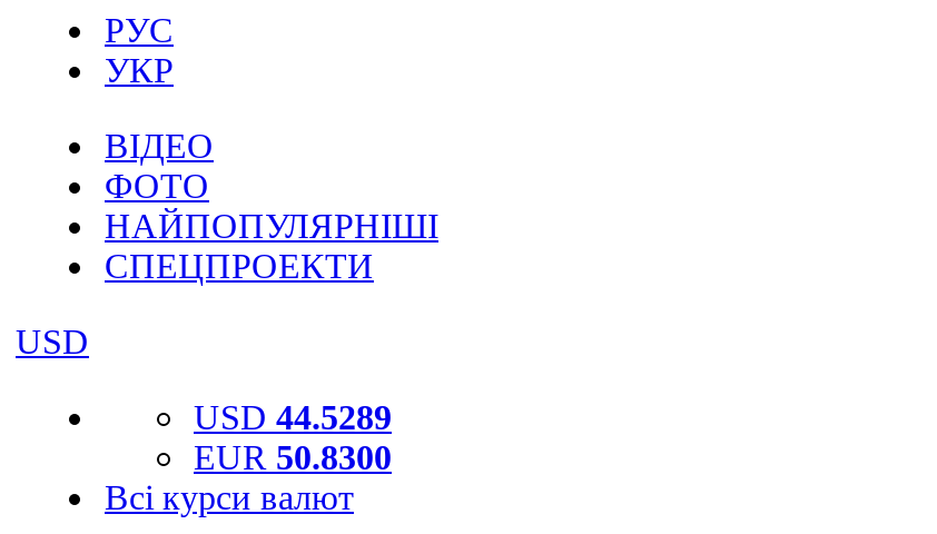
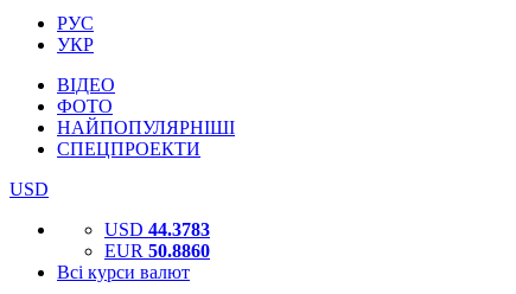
- USD 44.5289
+ USD 44.3783

- EUR 50.8300
+ EUR 50.8860
